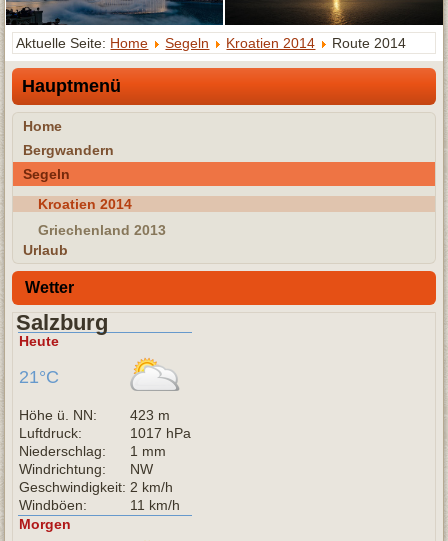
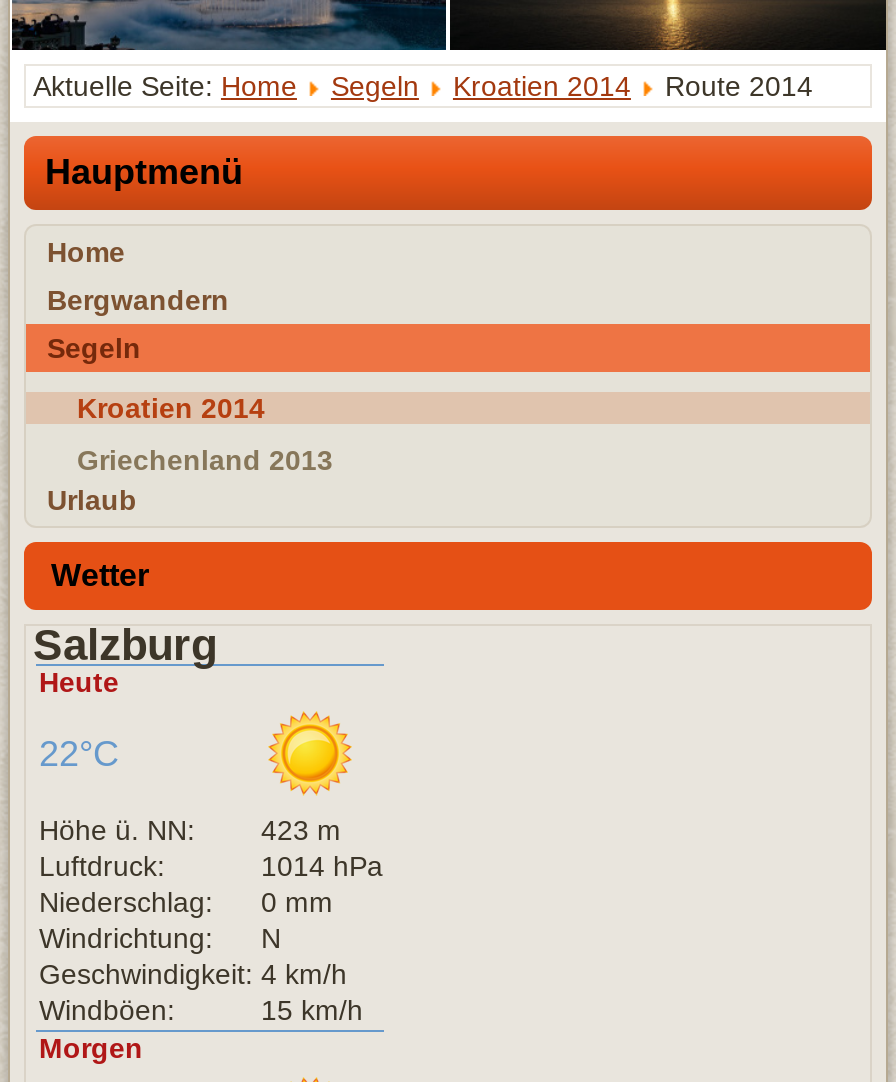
- [image]
- 1017 hPa
+ [image]
+ 1014 hPa

- 21°C
+ 22°C

- Niederschlag: 1 mm
+ Niederschlag: 0 mm

- NW
- Geschwindigkeit: 2 km/h
+ N
+ Geschwindigkeit: 4 km/h

- 11 km/h
+ 15 km/h
